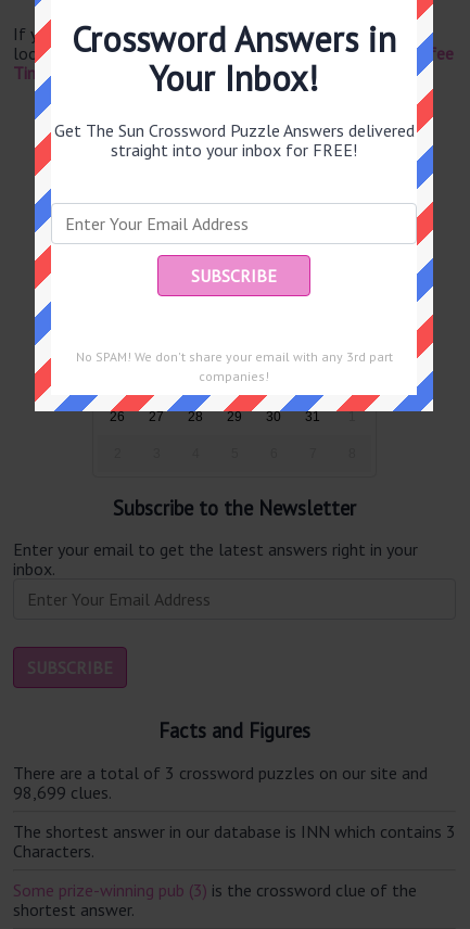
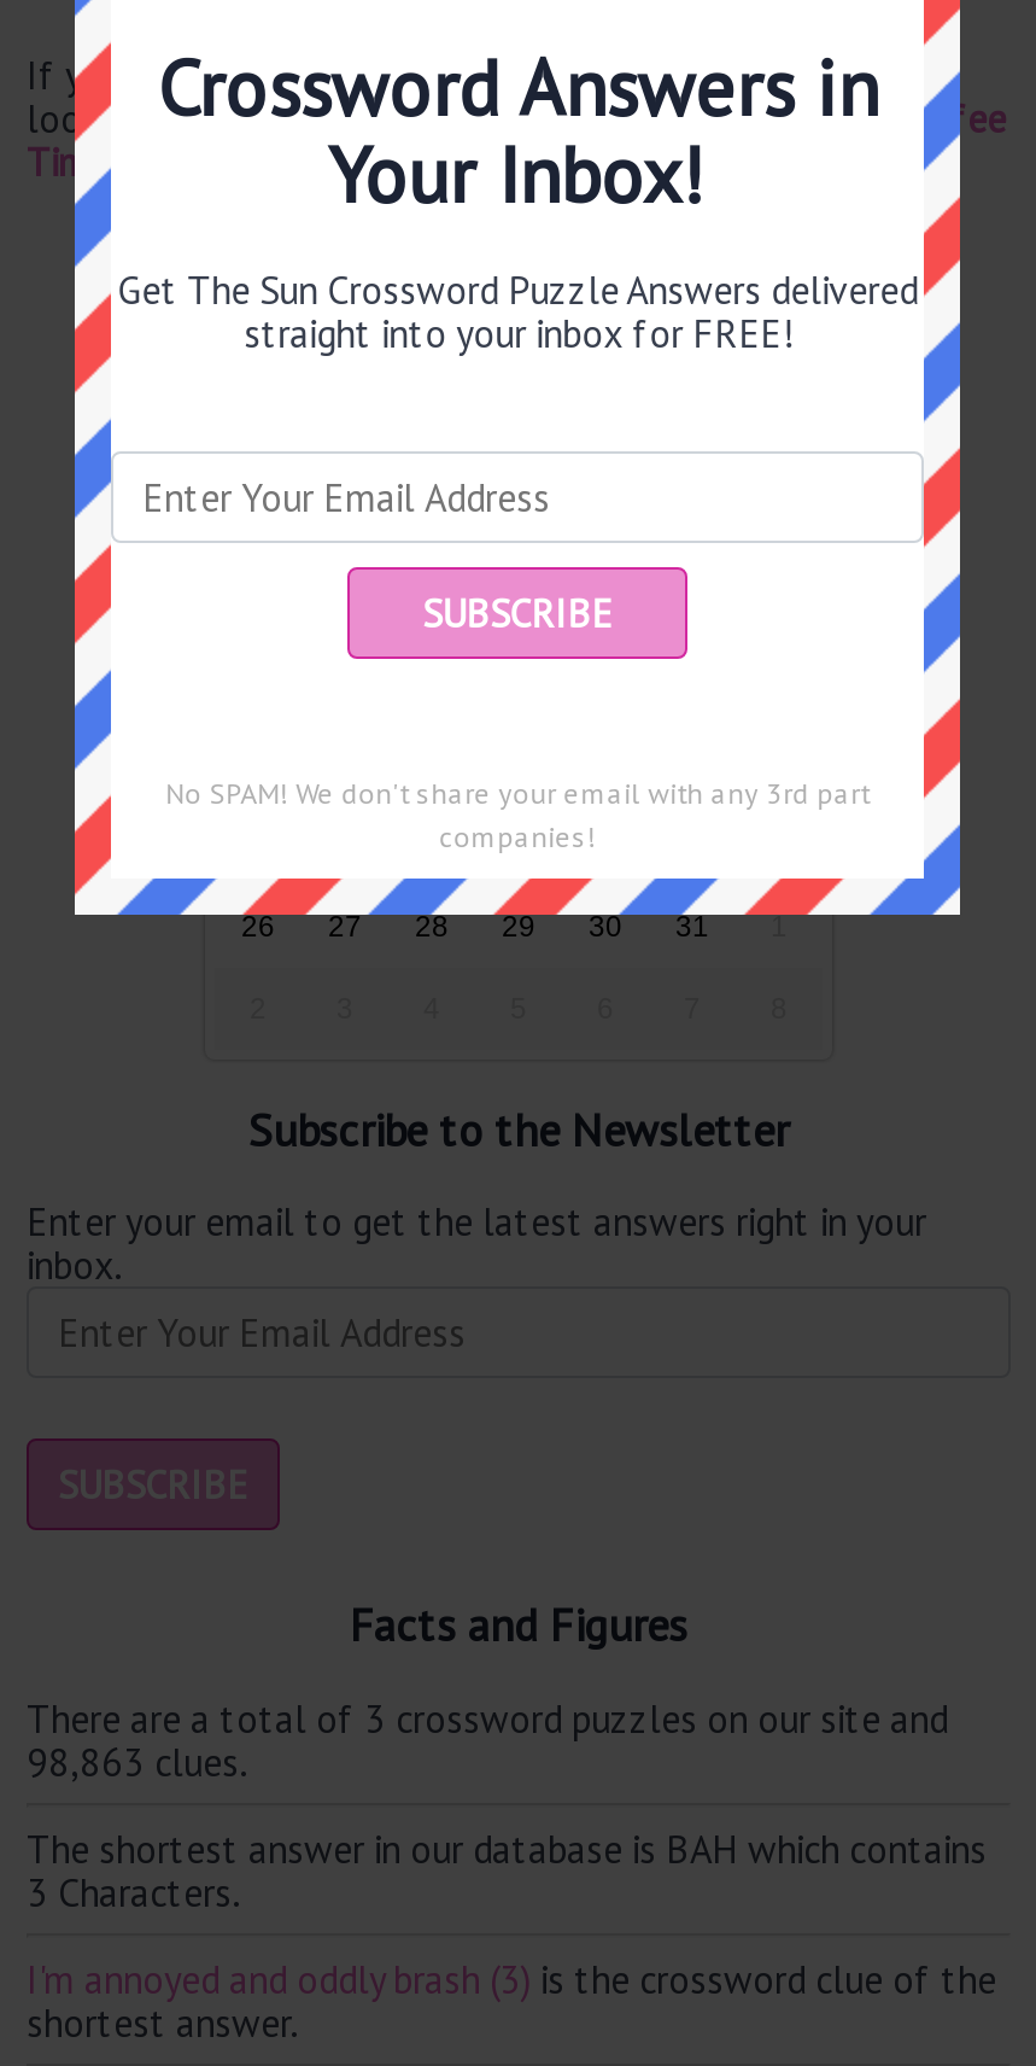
- 98,699 clues.
+ 98,863 clues.

- The shortest answer in our database is INN which contains 3
- Characters.
+ The shortest answer in our database is BAH which contains
+ 3 Characters.

- Some prize-winning pub (3) is the crossword clue of the
+ I'm annoyed and oddly brash (3) is the crossword clue of the
